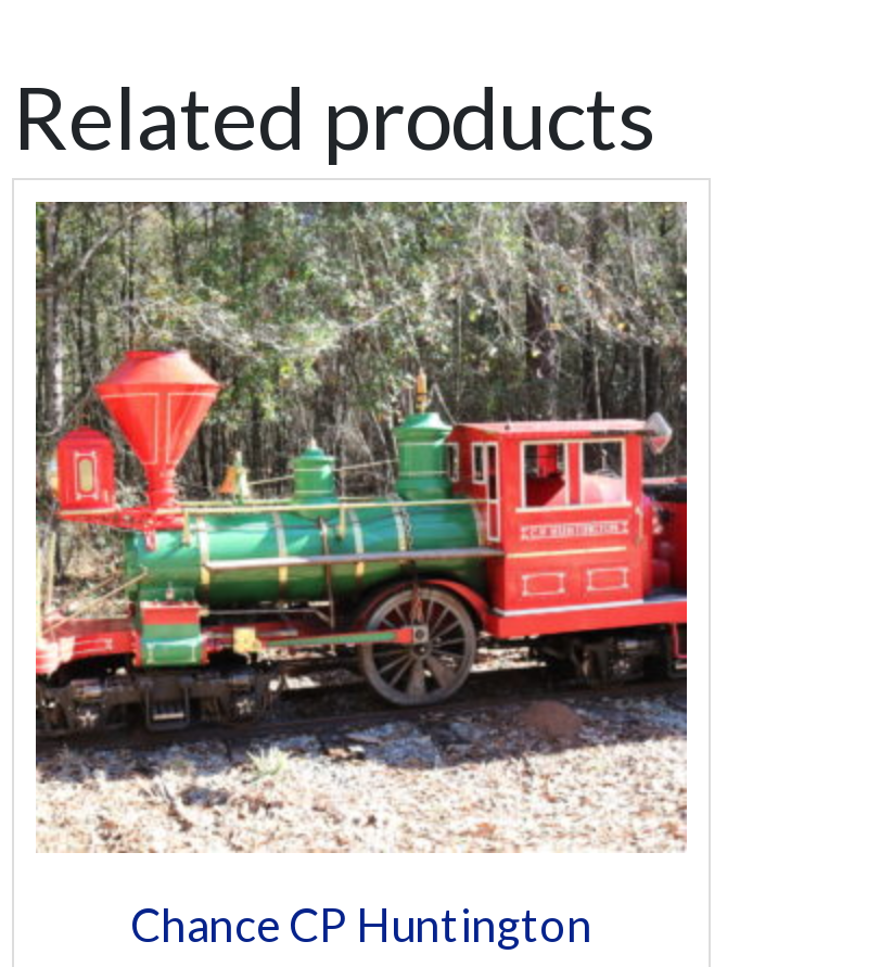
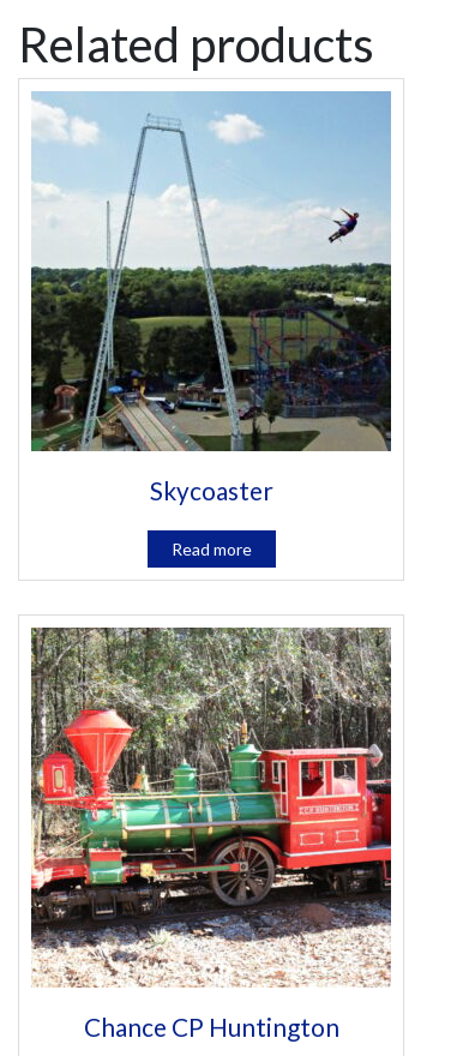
+ [image]
+ Skycoaster
+ Read more
